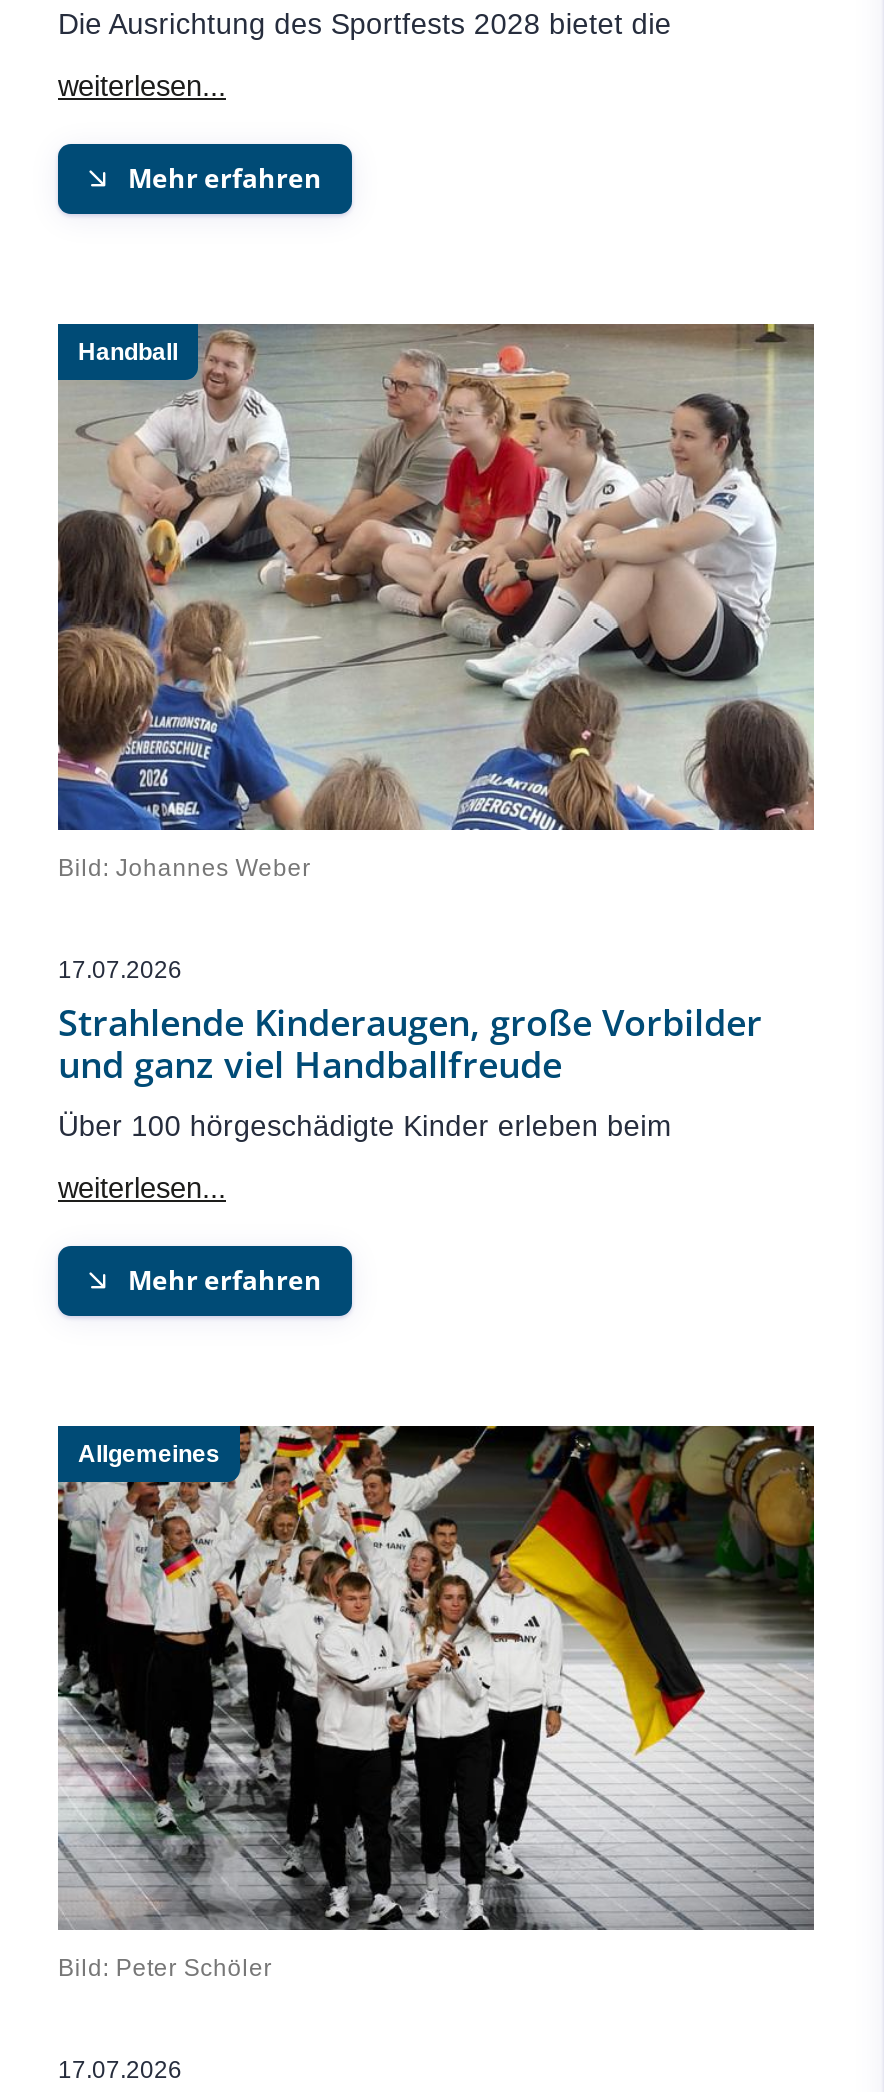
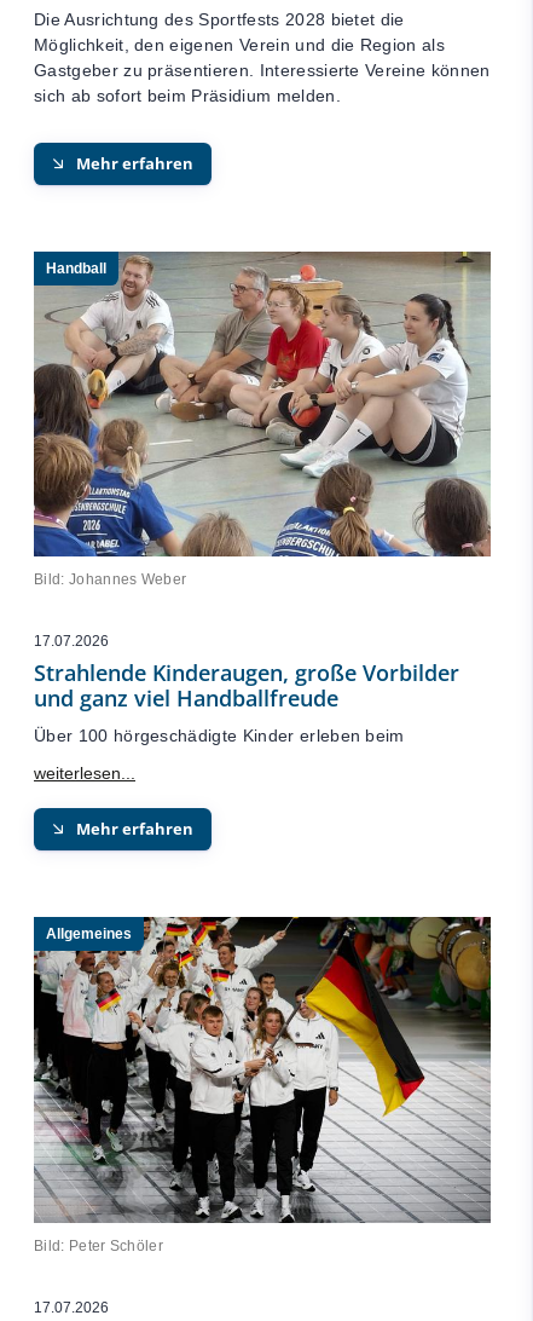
+ Möglichkeit, den eigenen Verein und die Region als
+ Gastgeber zu präsentieren. Interessierte Vereine können
+ sich ab sofort beim Präsidium melden.
